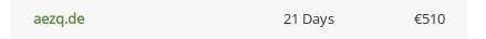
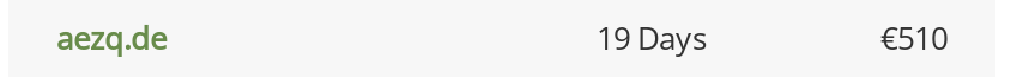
- 21 Days
+ 19 Days
